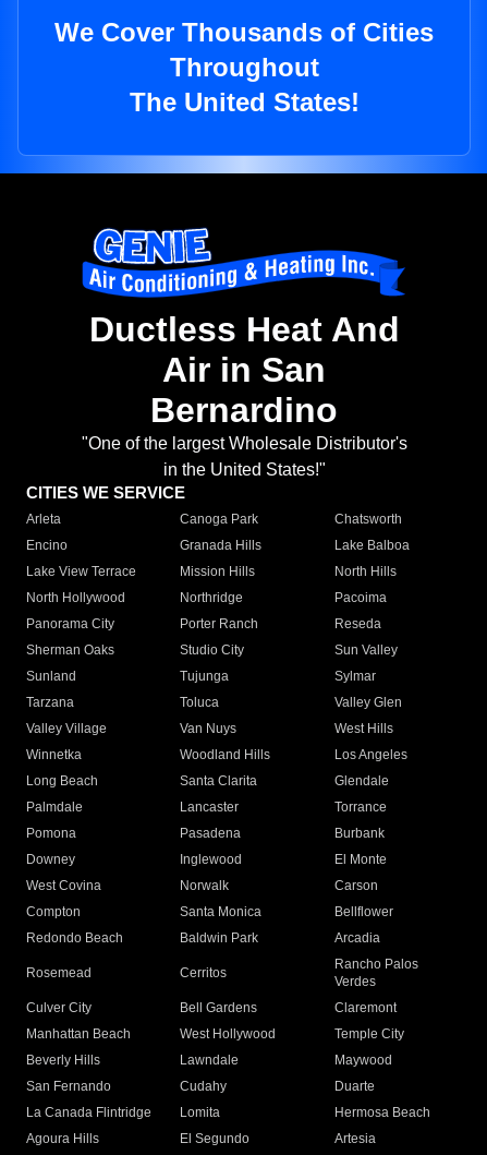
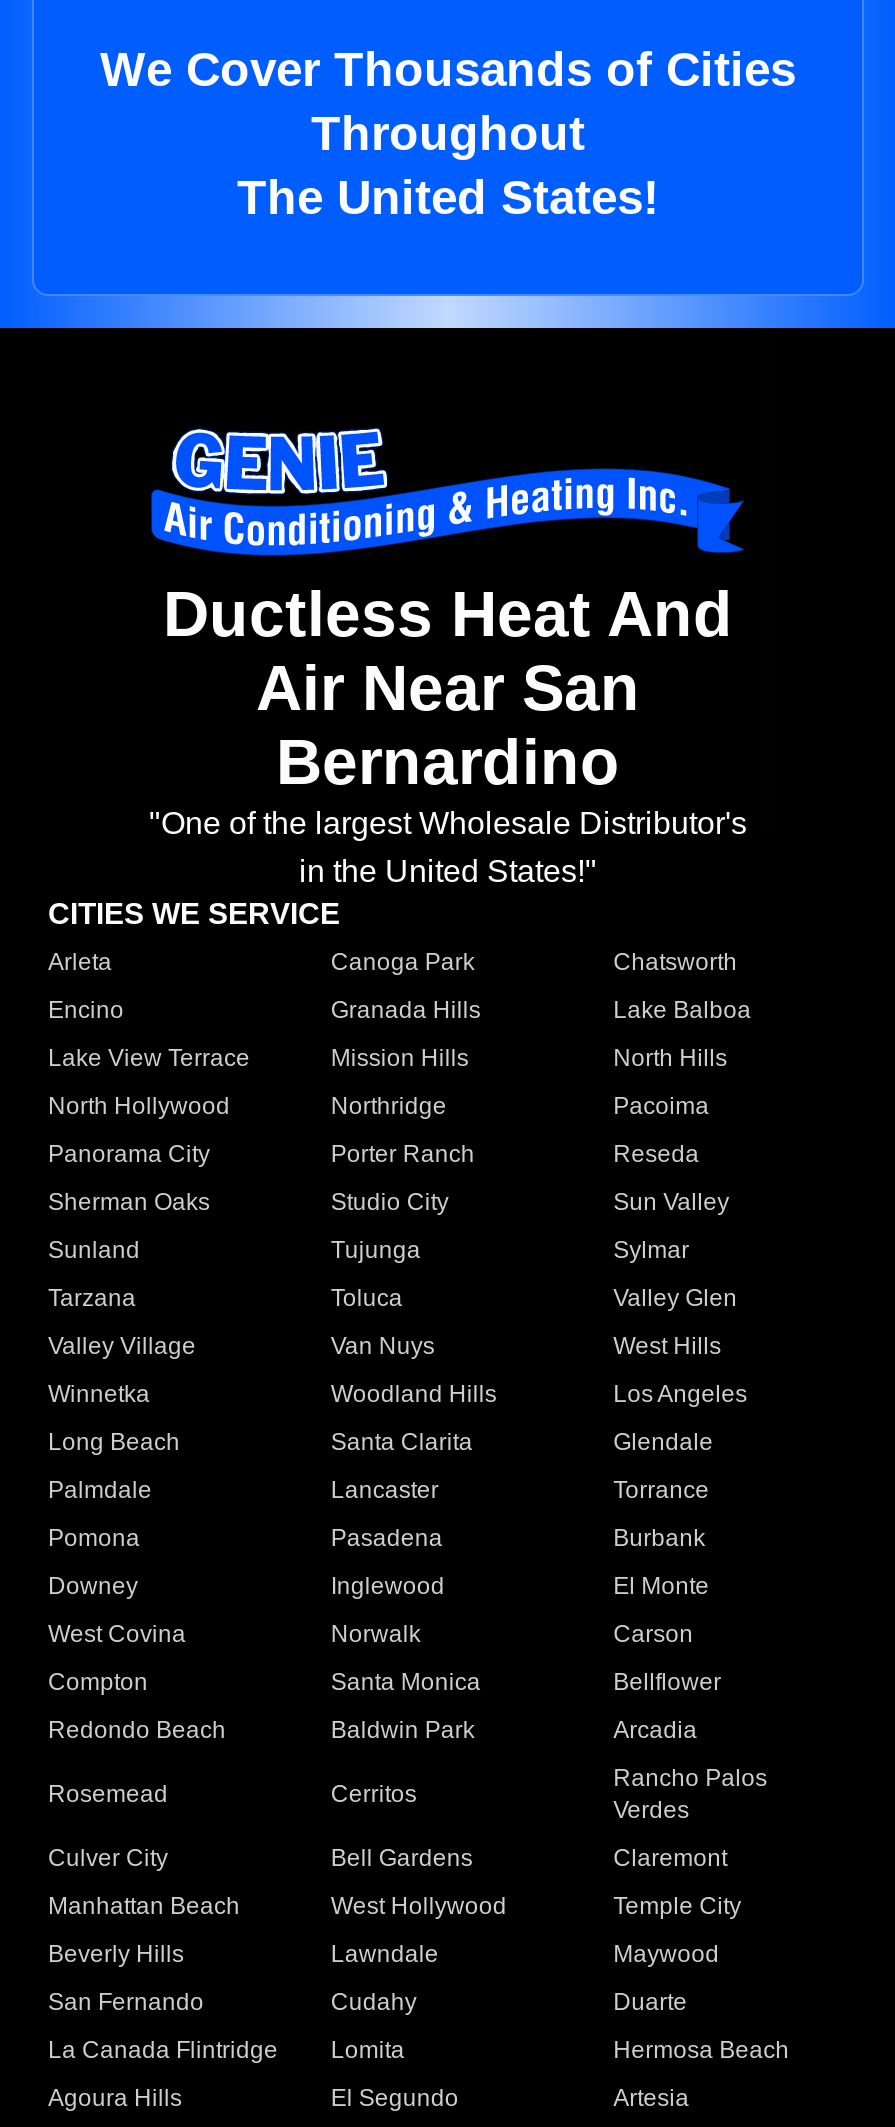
- Air in San
+ Air Near San
